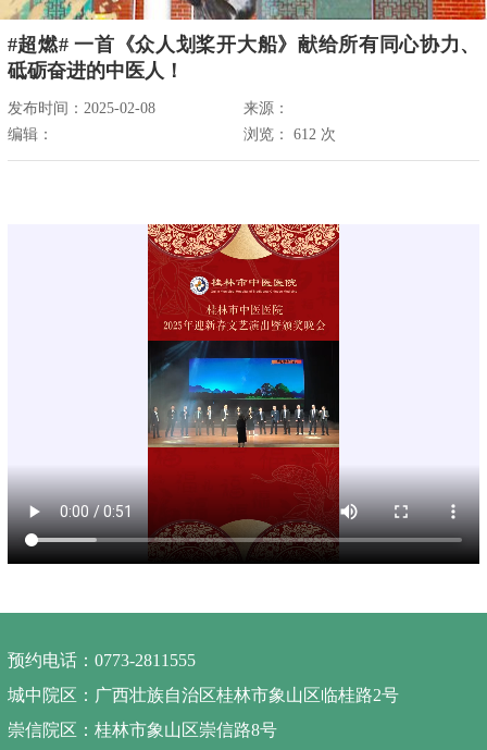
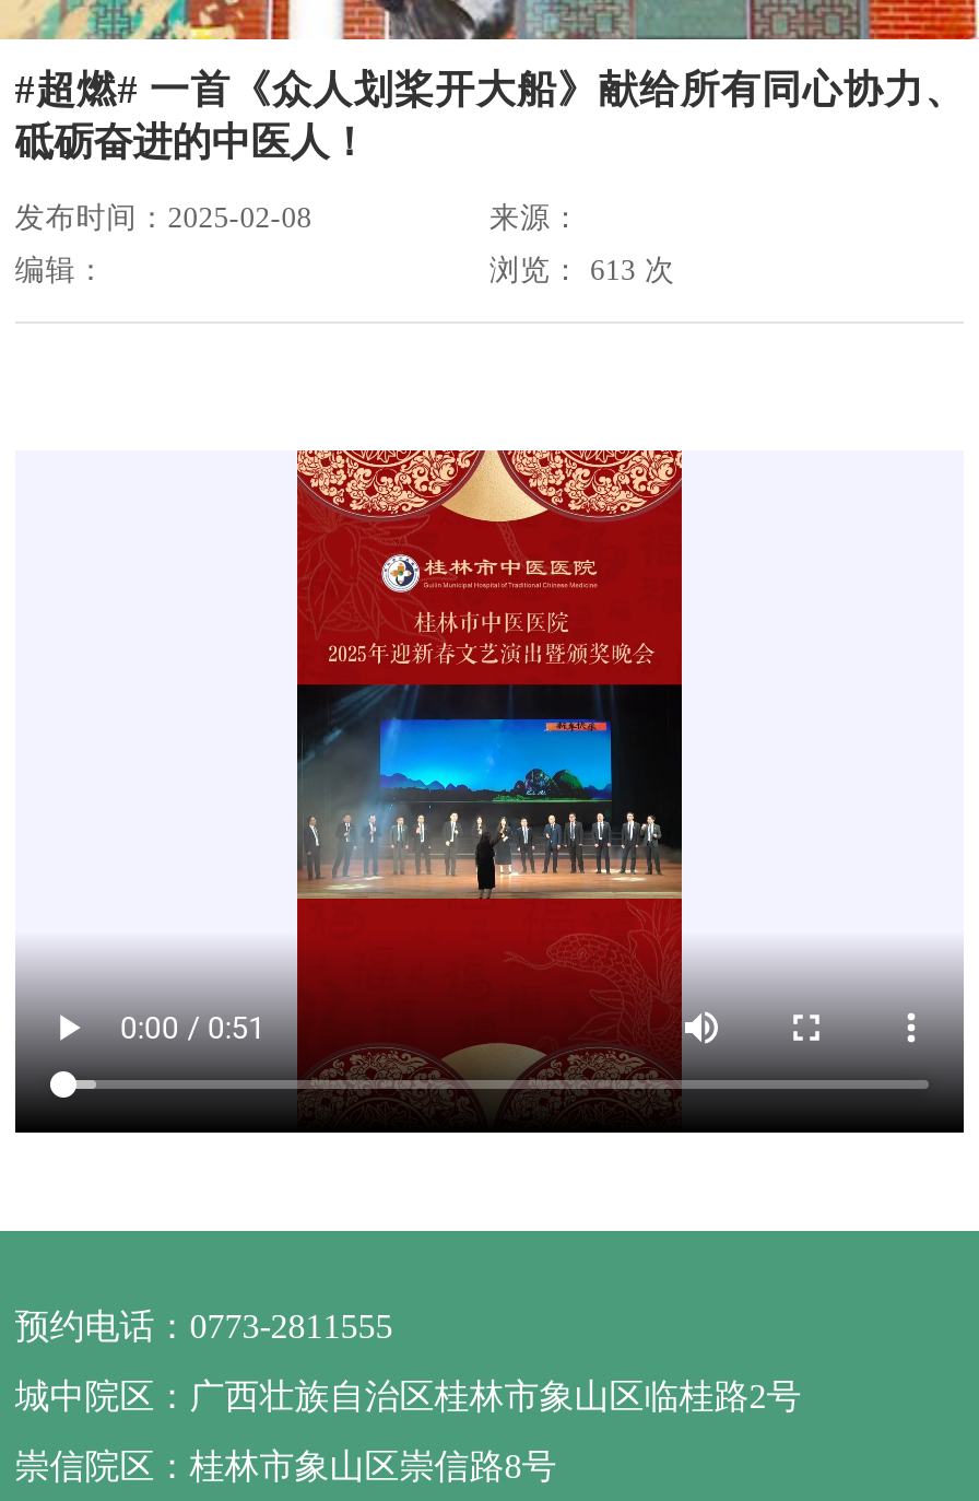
- 浏览：612次
+ 浏览：613次
